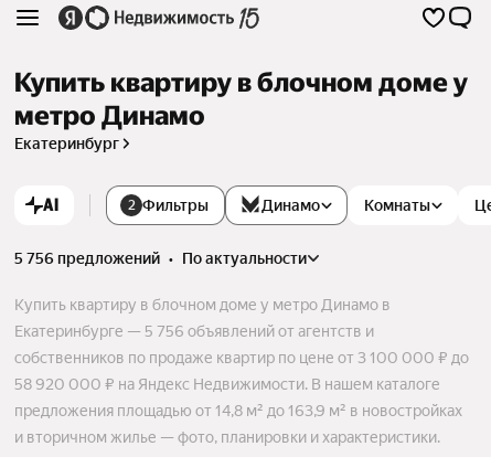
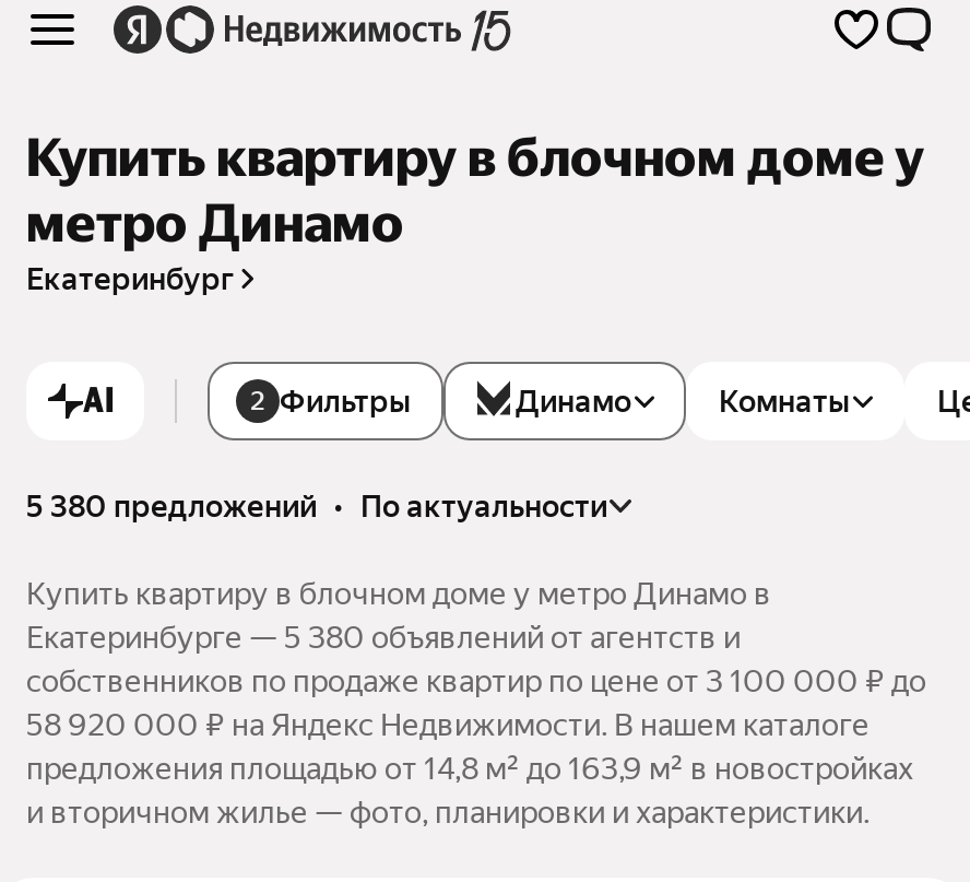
- 5 756 предложений • по актуальности
+ 5 380 предложений • по актуальности

- Екатеринбурге — 5 756 объявлений от агентств и
+ Екатеринбурге — 5 380 объявлений от агентств и
